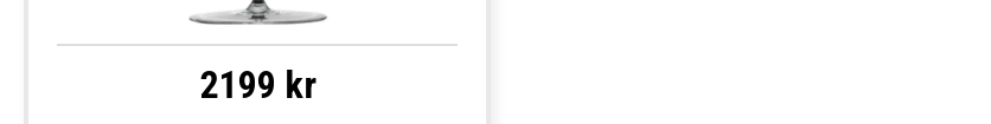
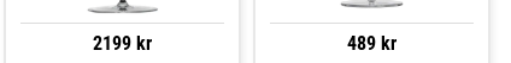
+ 489 kr
